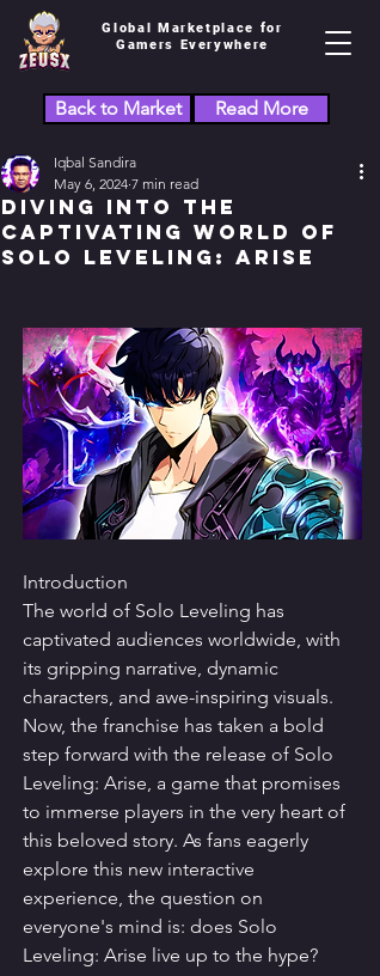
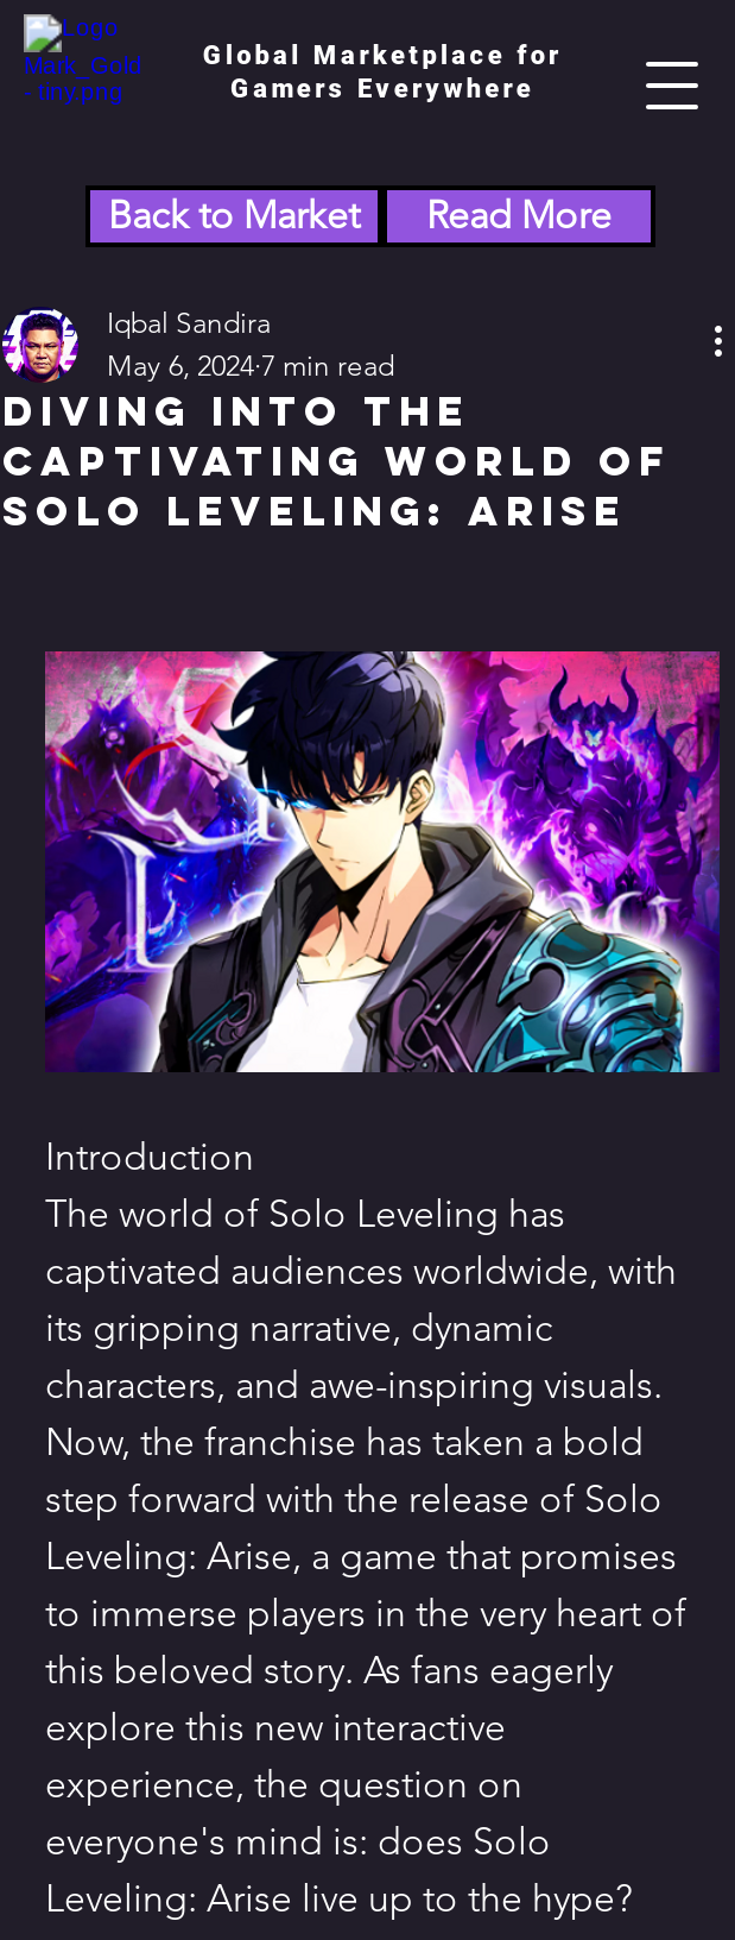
- [image]
+ [image]
